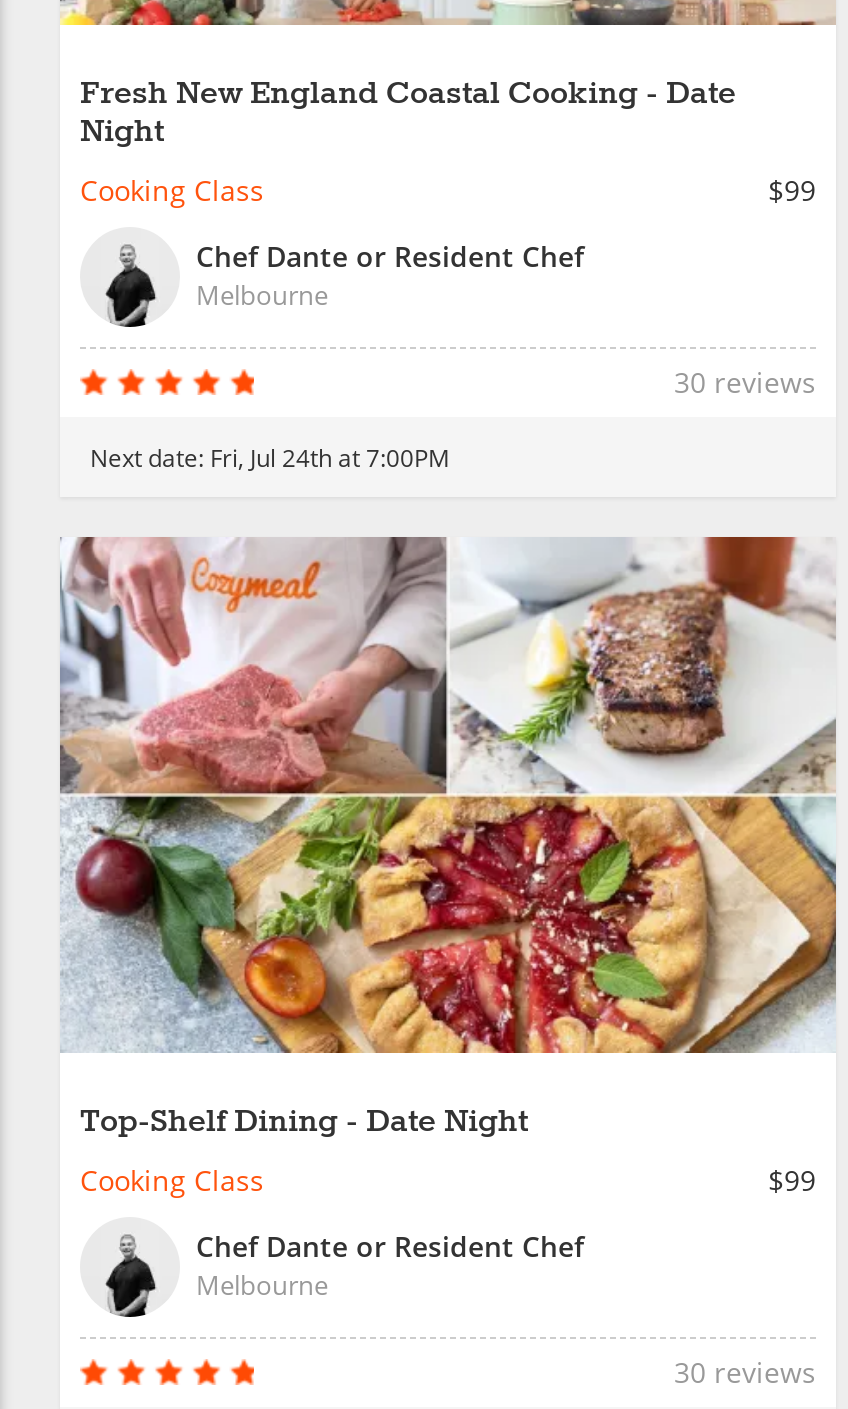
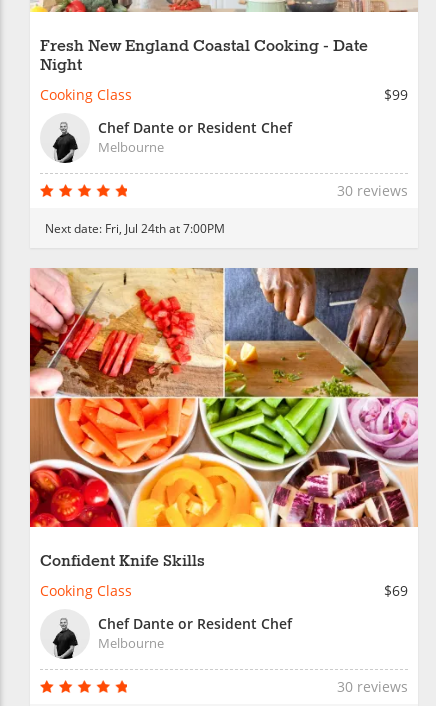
- [image]
- Top-Shelf Dining - Date Night
+ [image]
+ Confident Knife Skills

- $99
+ $69
